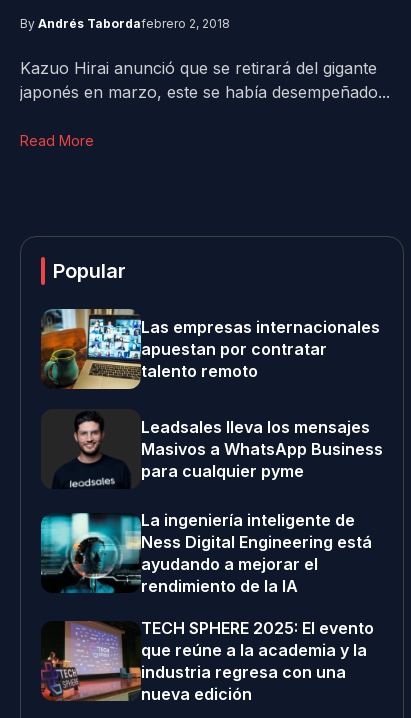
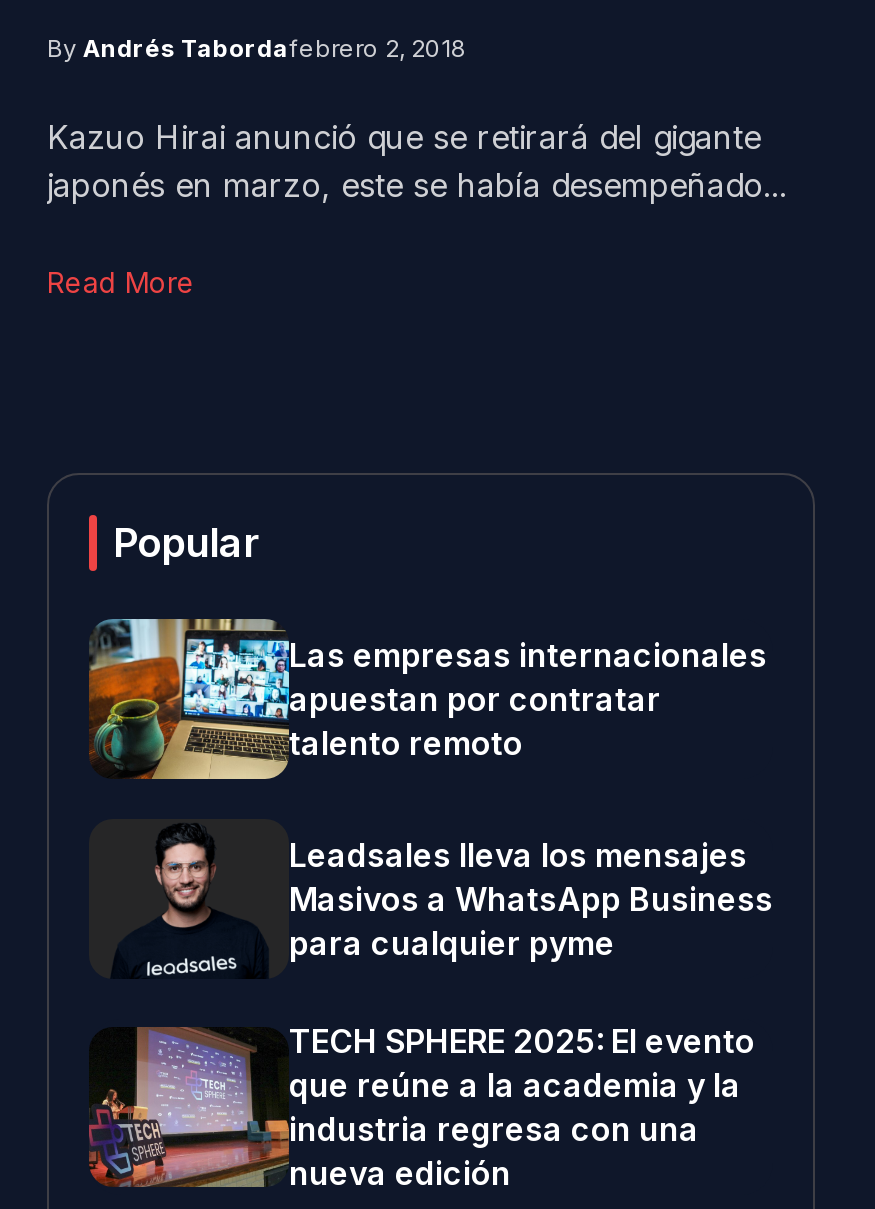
- [image]
- La ingeniería inteligente de
- Ness Digital Engineering está
- ayudando a mejorar el
- rendimiento de la IA
